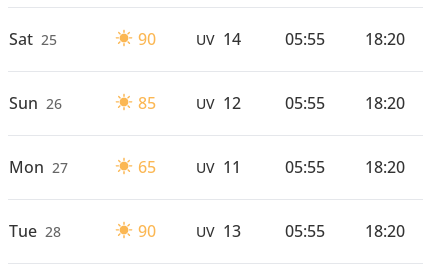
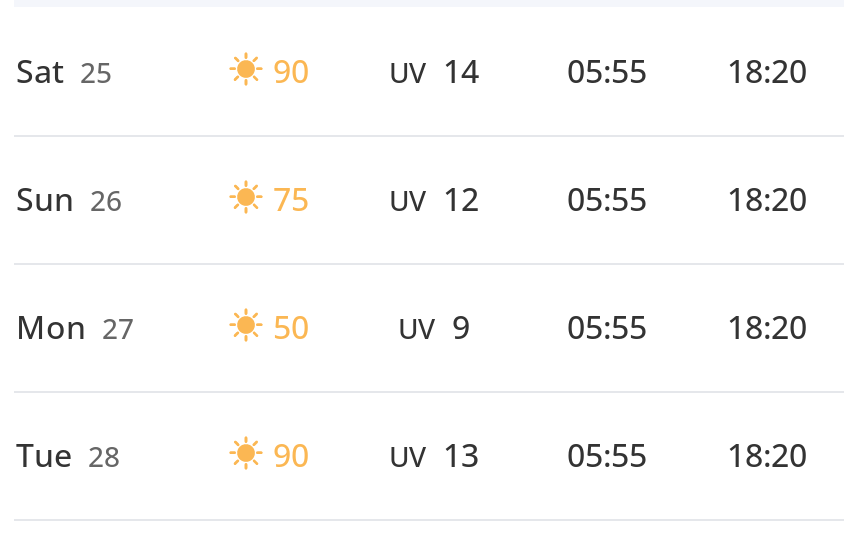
- 85 UV 12 05:55 18:20
+ 75 UV 12 05:55 18:20

- 65
+ 50

- UV 11
+ UV 9
